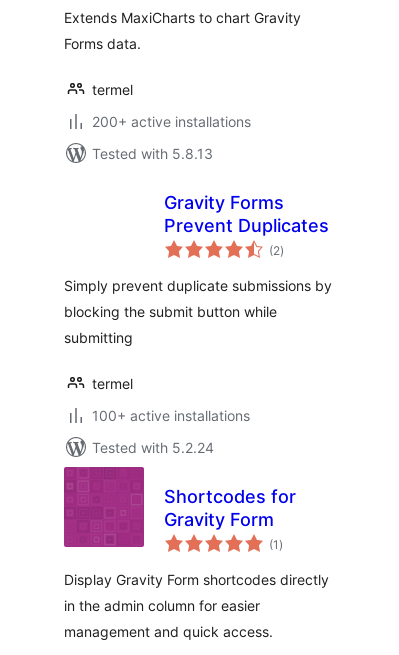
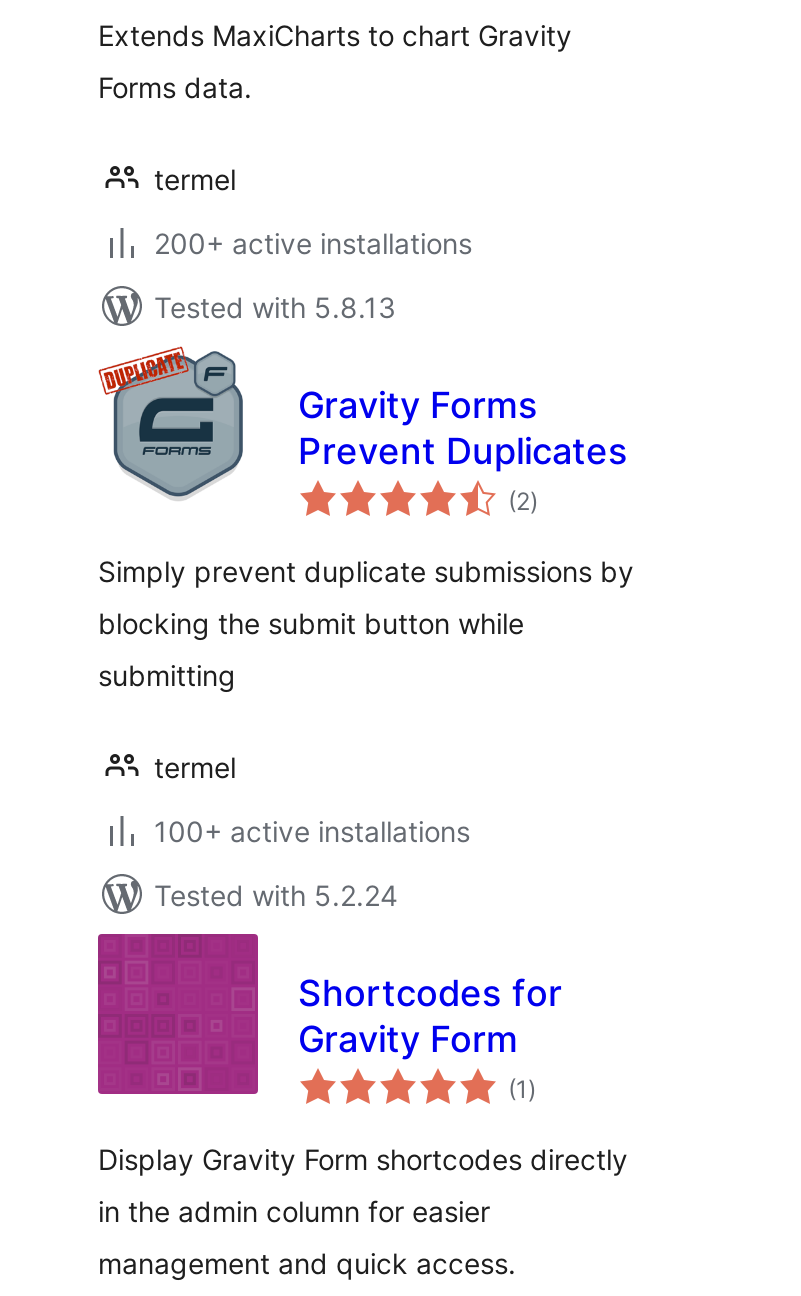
+ [image]
